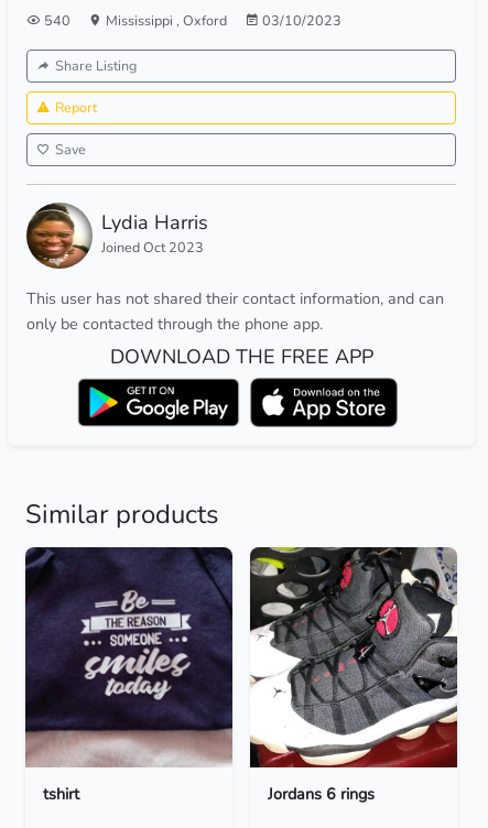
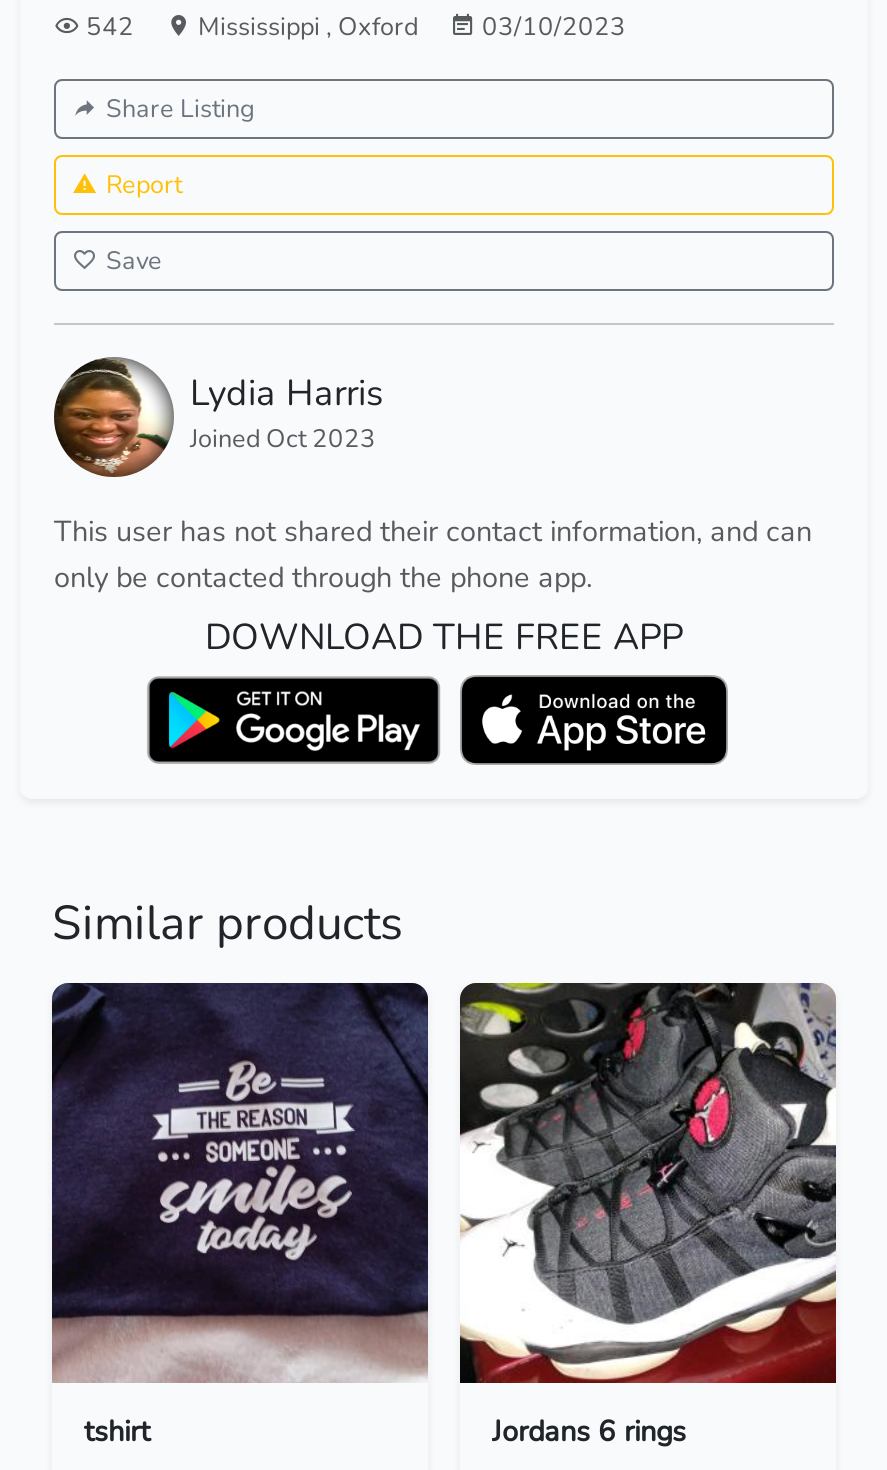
- 540 Mississippi, Oxford 03/10/2023
+ 542 Mississippi, Oxford 03/10/2023
